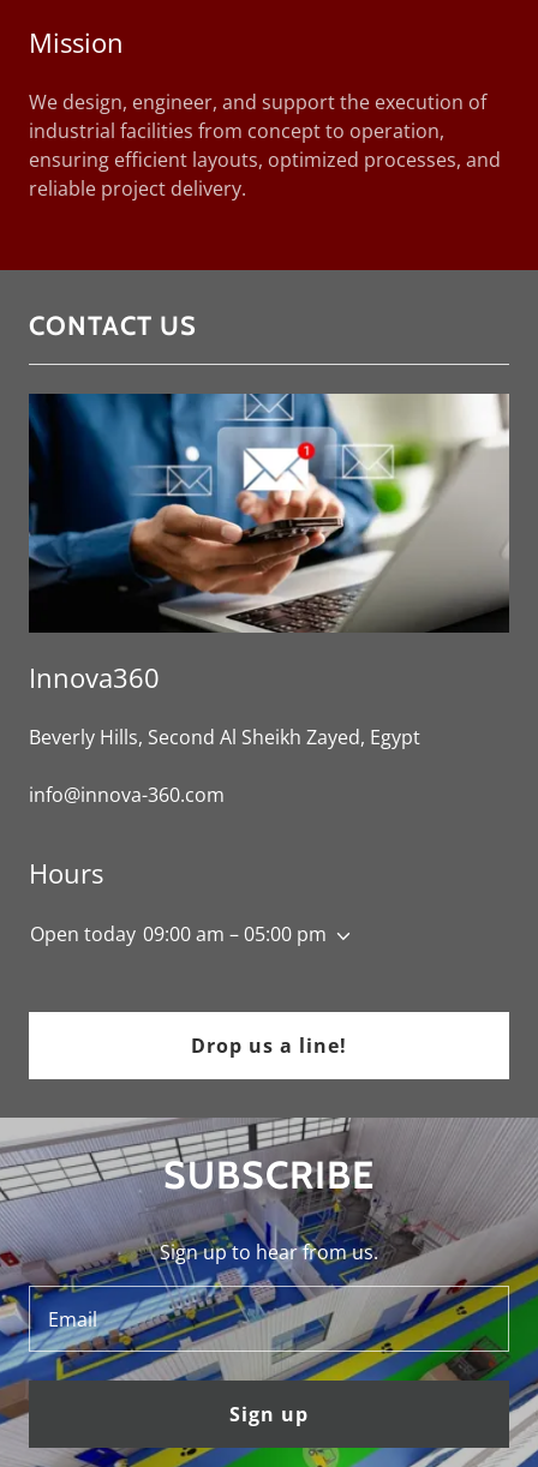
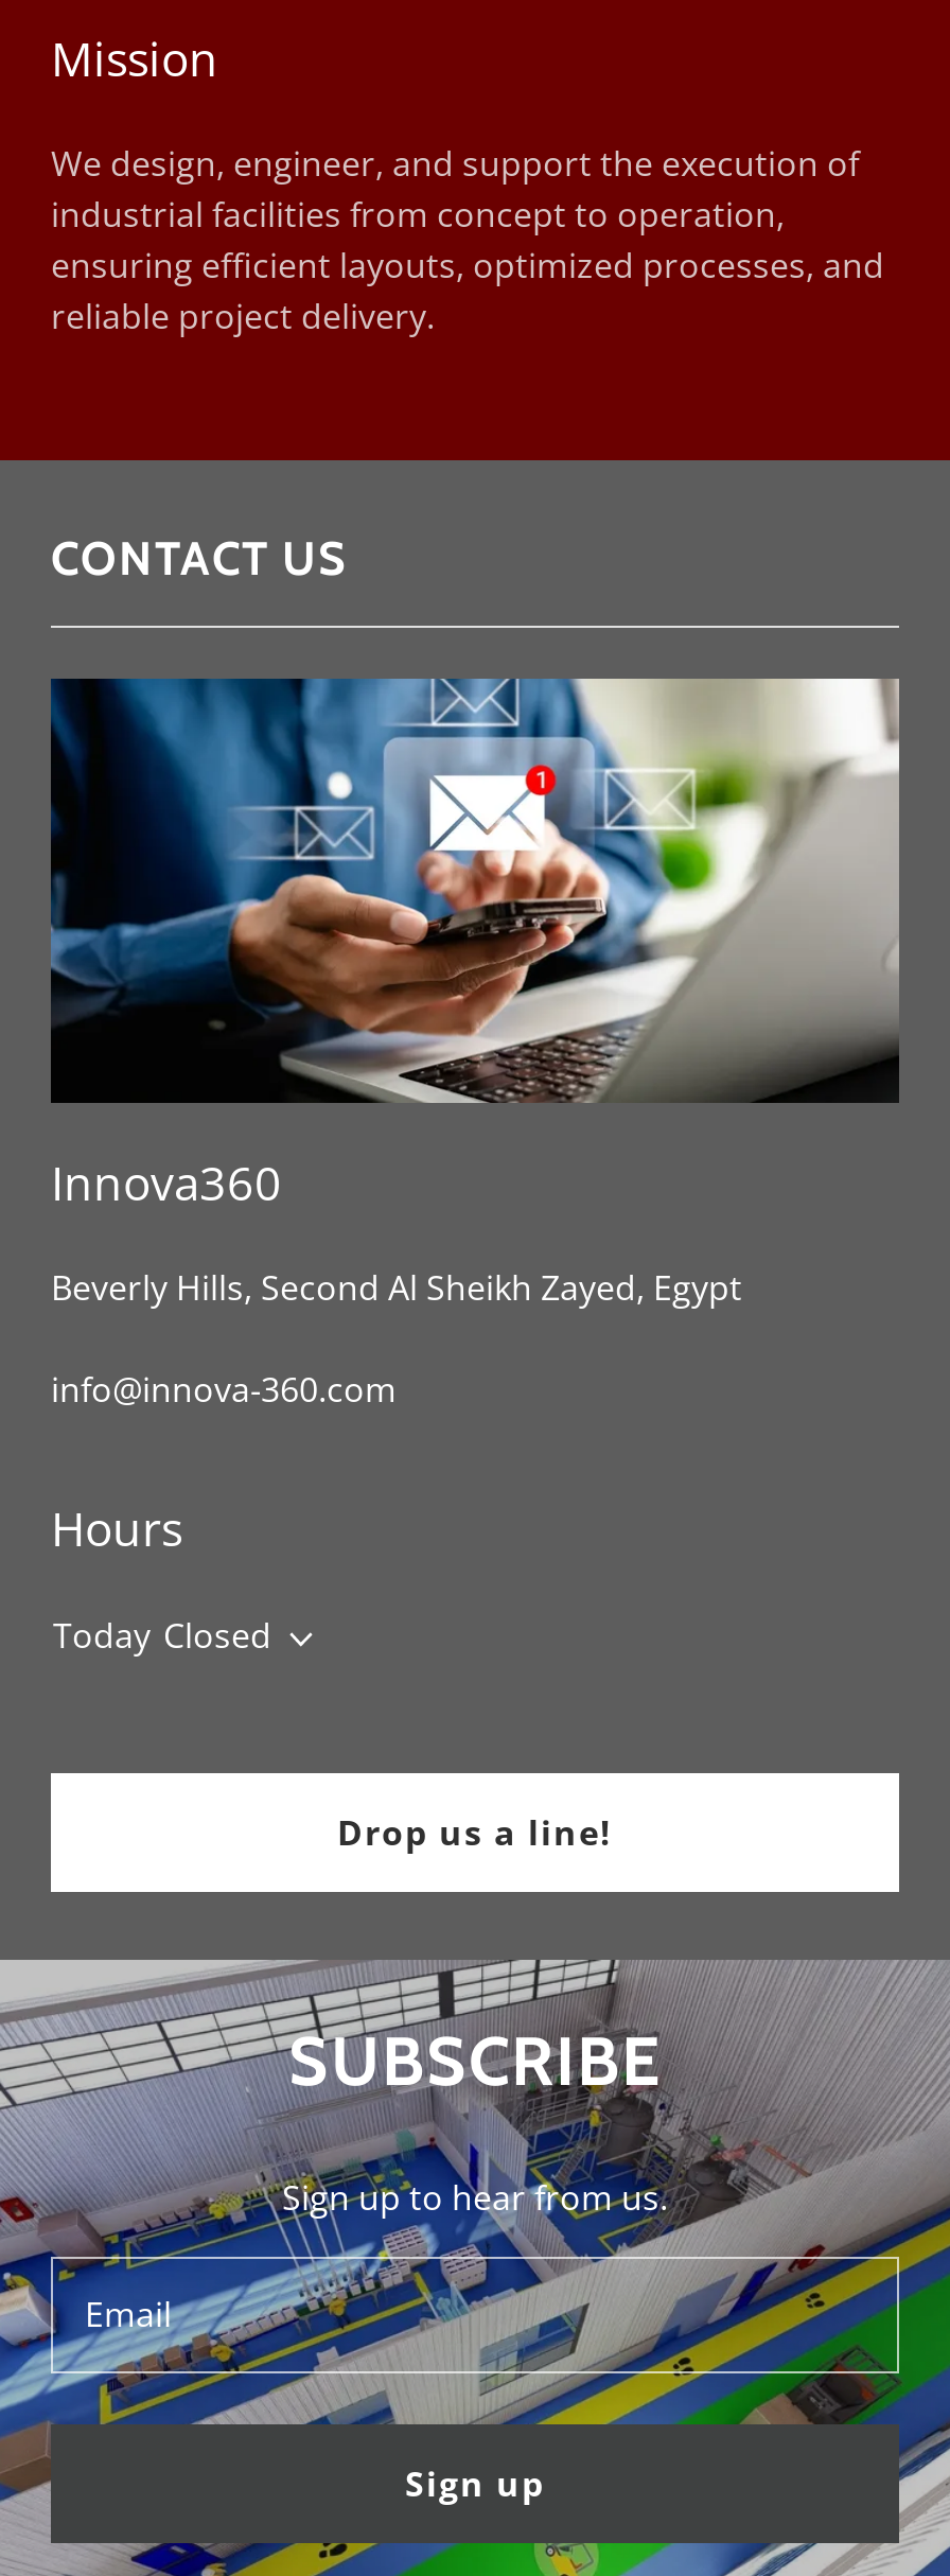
- Open today 09:00 am – 05:00 pm
+ Today Closed
